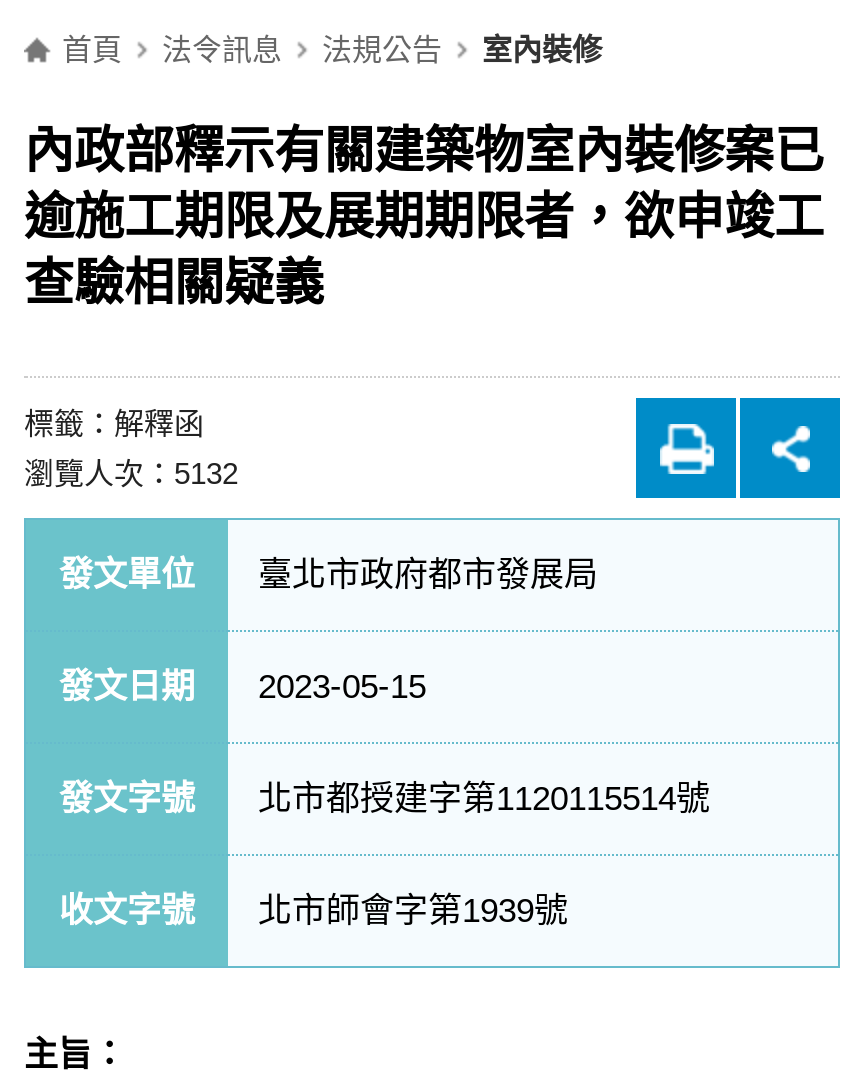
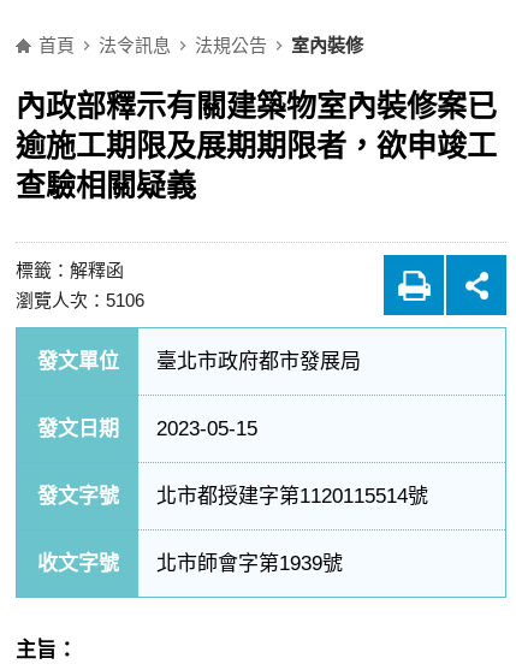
- 瀏覽人次：5132
+ 瀏覽人次：5106
